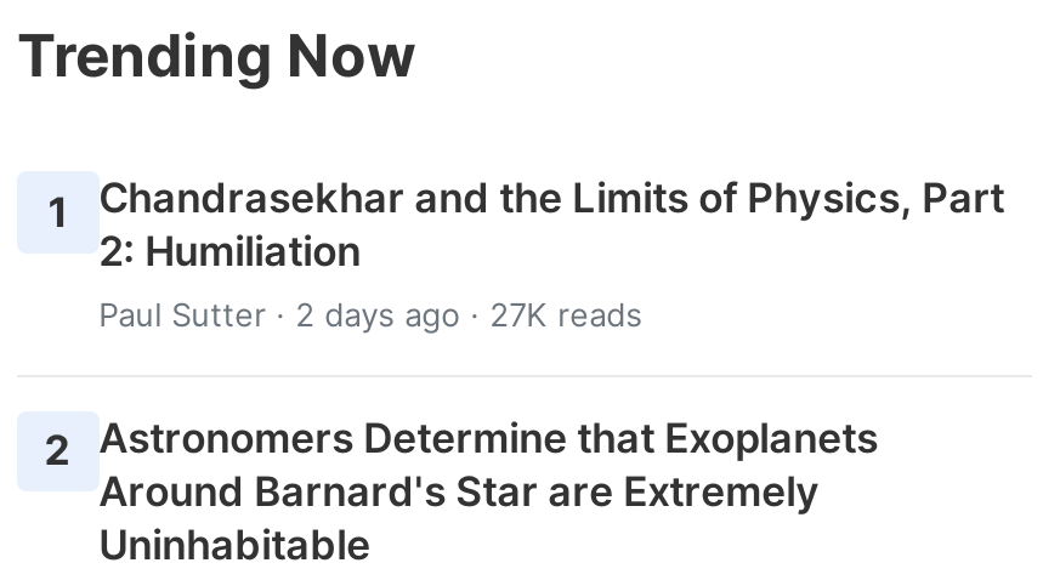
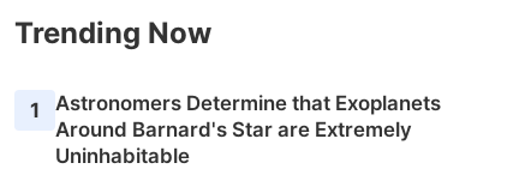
- Chandrasekhar and the Limits of Physics, Part
- 2: Humiliation
- Paul Sutter · 2 days ago · 27K reads
- 2 Astronomers Determine that Exoplanets
+ Astronomers Determine that Exoplanets
